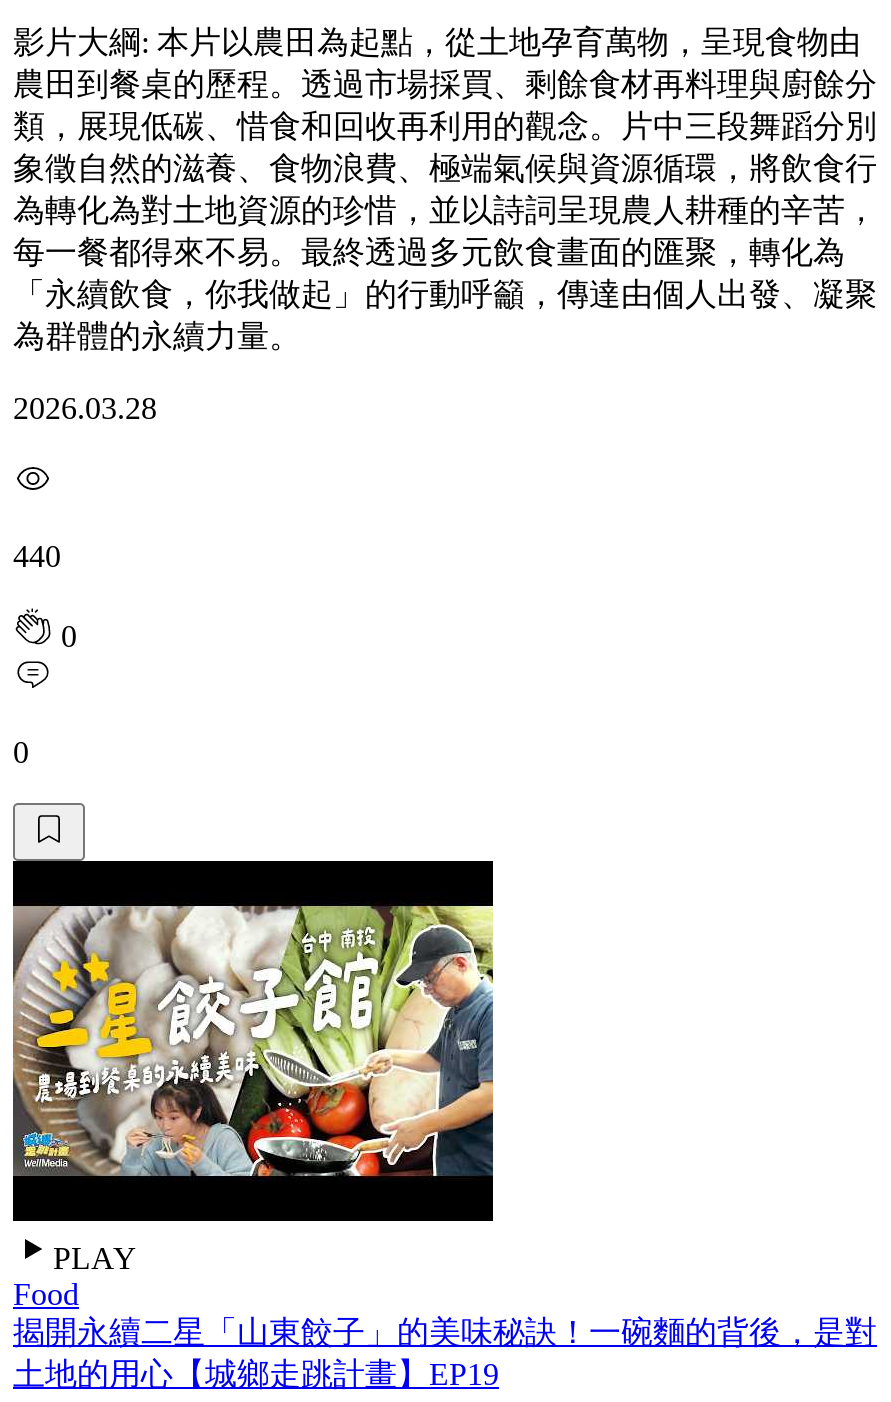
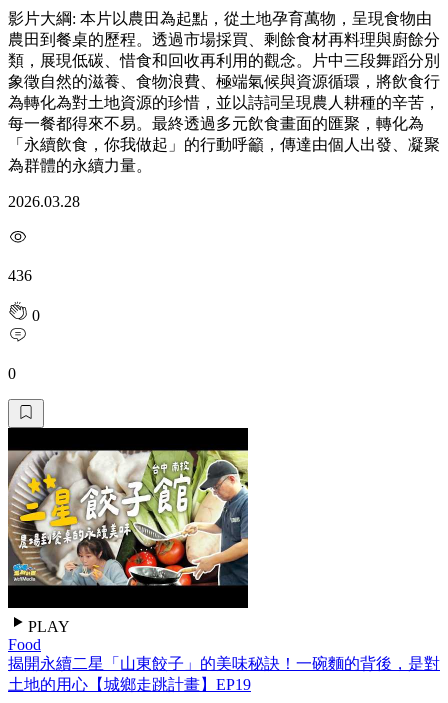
- 440
+ 436
